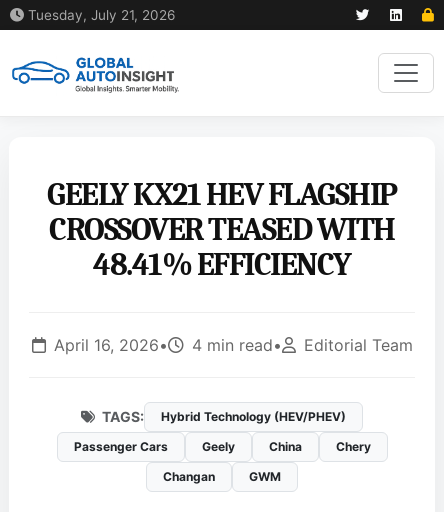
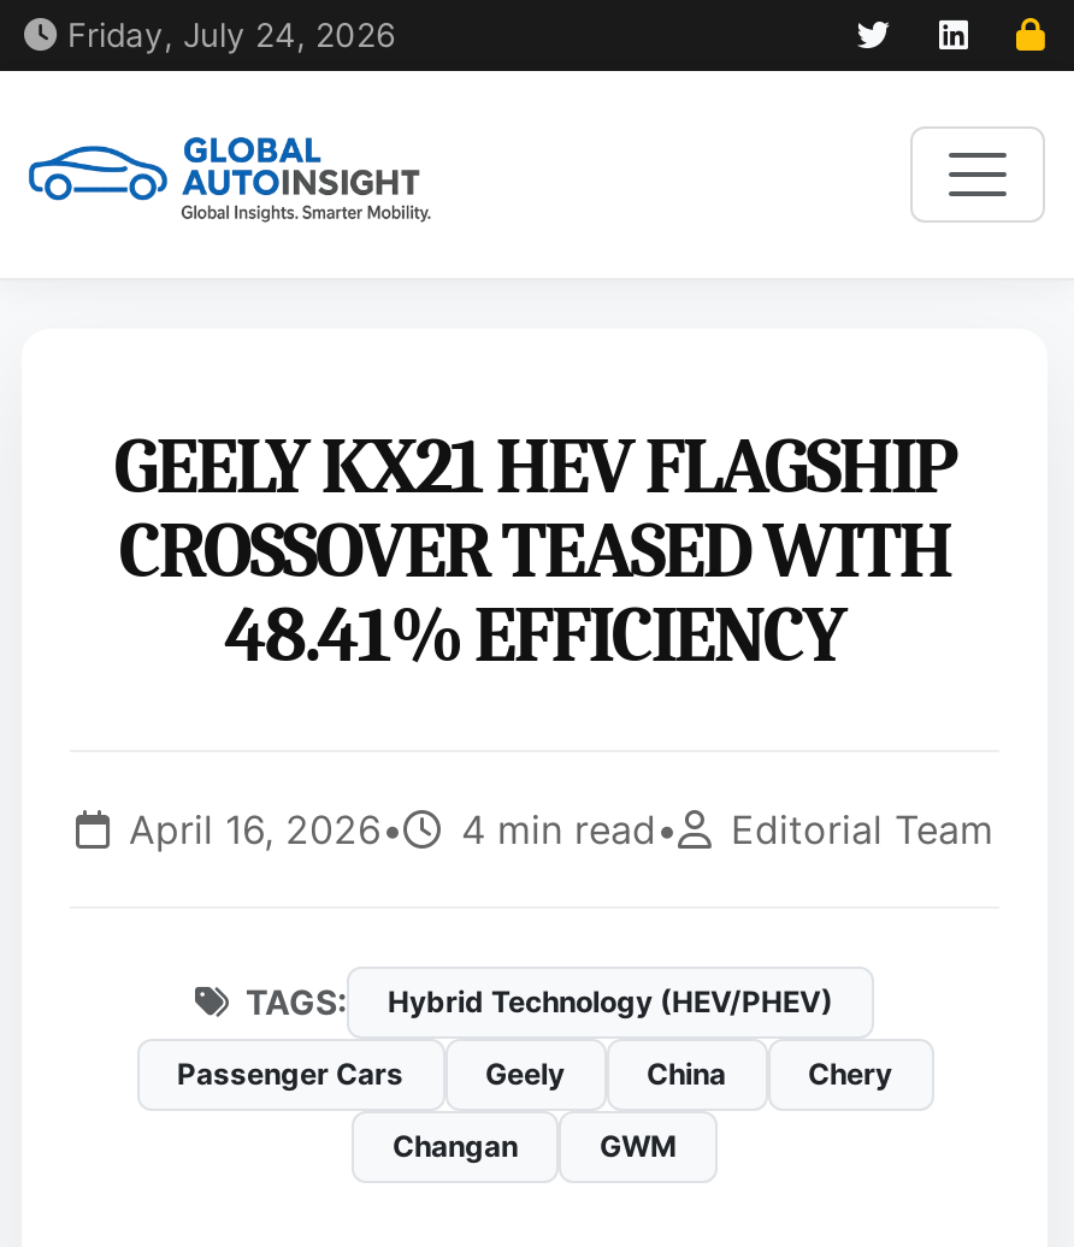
- Tuesday, July 21, 2026
+ Friday, July 24, 2026
